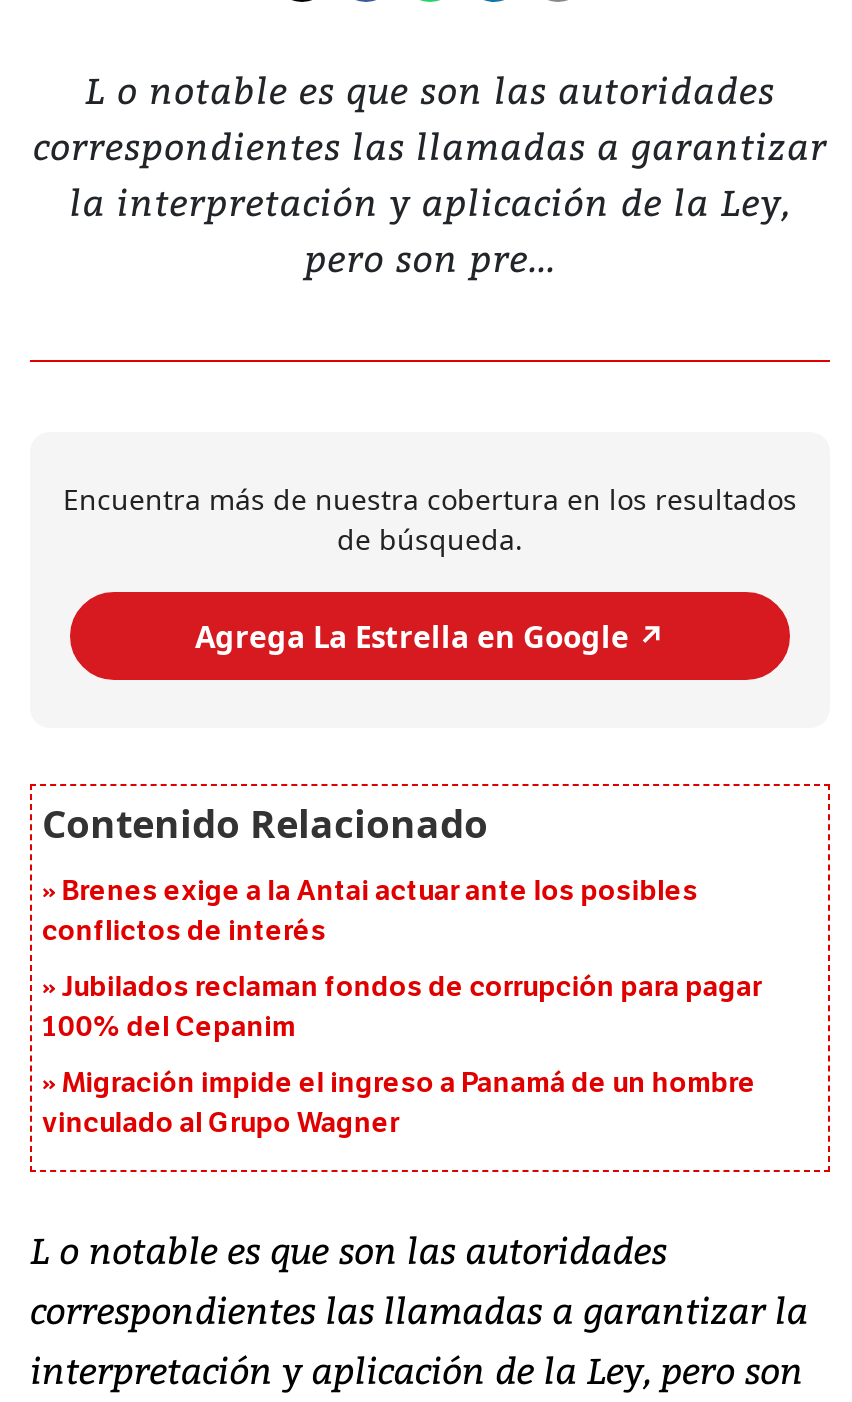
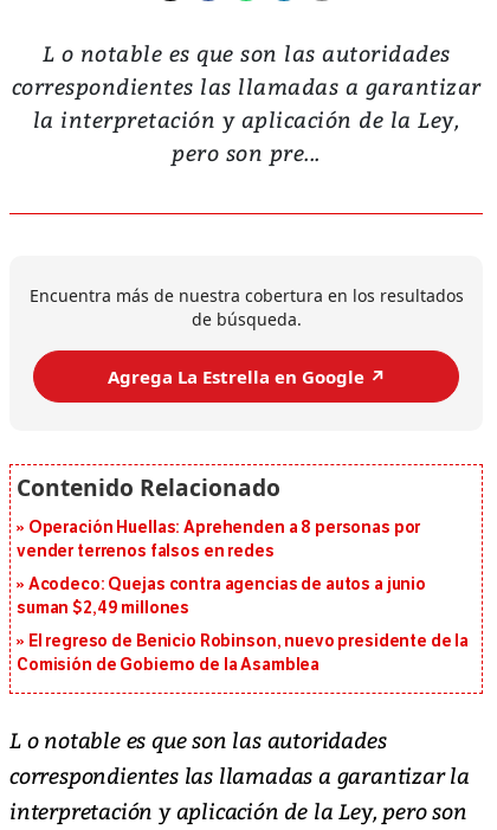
- Brenes exige a la Antai actuar ante los posibles
- conflictos de interés
+ Operación Huellas: Aprehenden a 8 personas por
+ vender terrenos falsos en redes

- Jubilados reclaman fondos de corrupción para pagar
- 100% del Cepanim
+ Acodeco: Quejas contra agencias de autos a junio
+ suman $2,49 millones

- Migración impide el ingreso a Panamá de un hombre
- vinculado al Grupo Wagner
+ El regreso de Benicio Robinson, nuevo presidente de la
+ Comisión de Gobierno de la Asamblea
